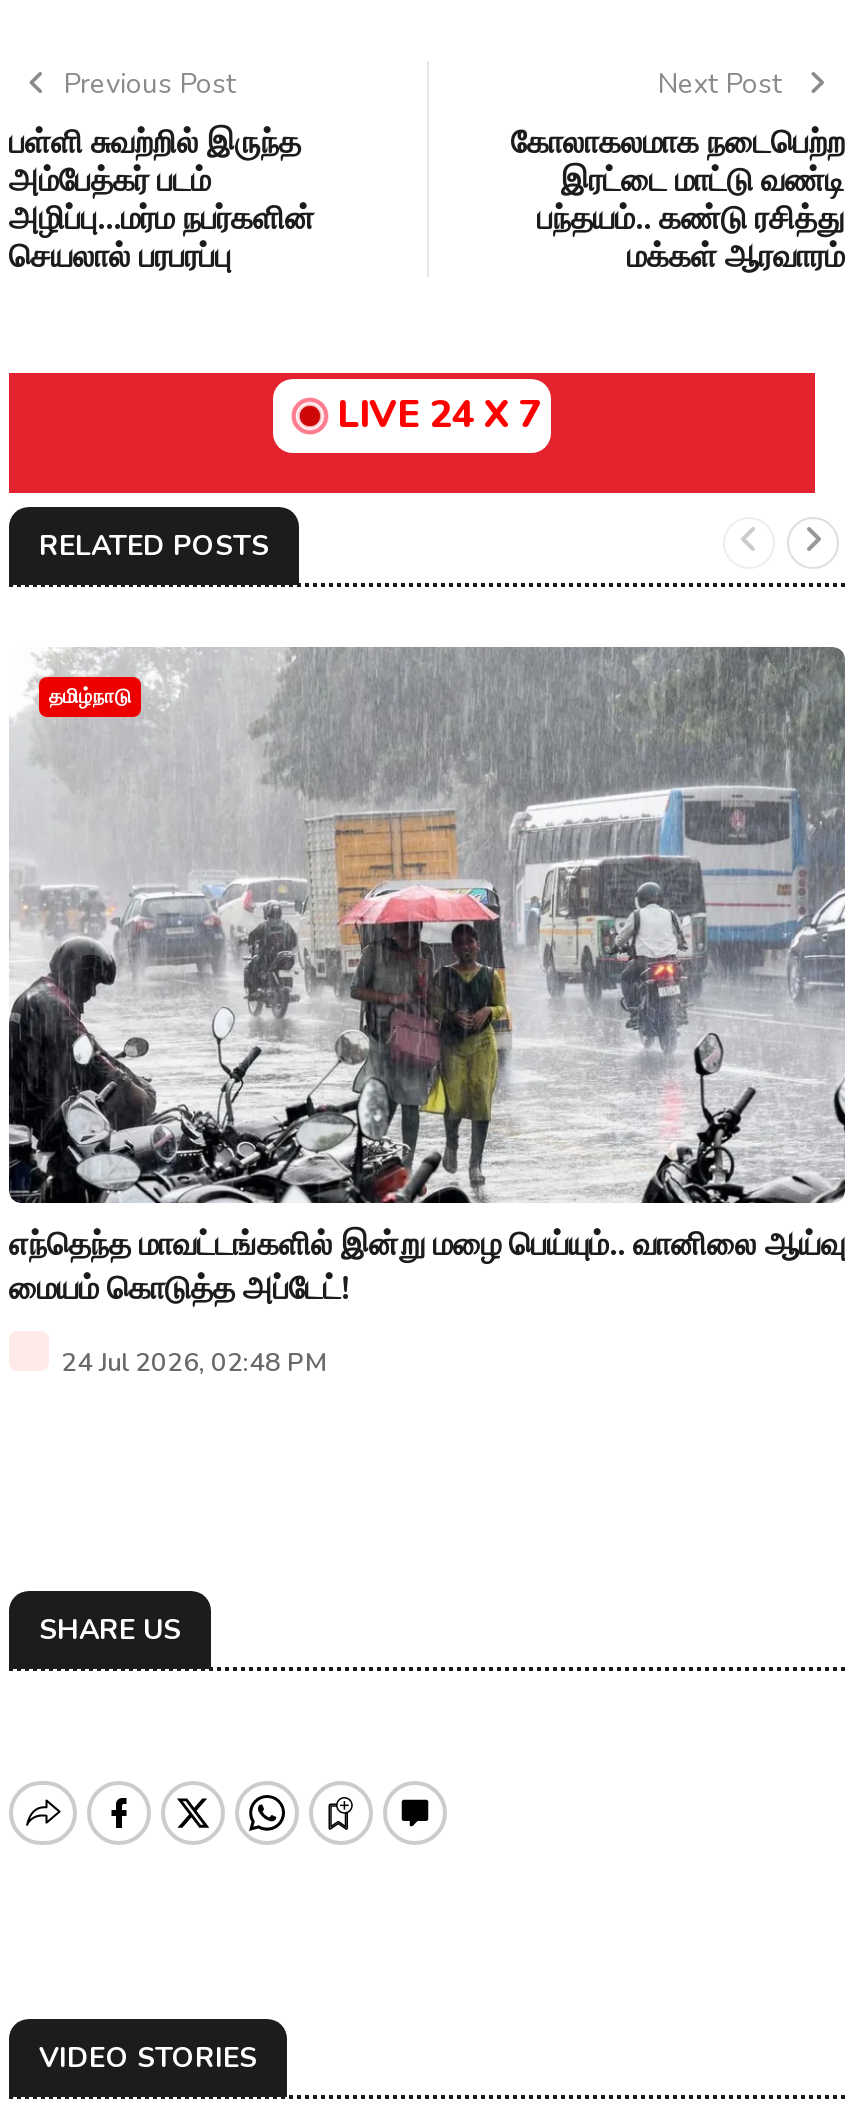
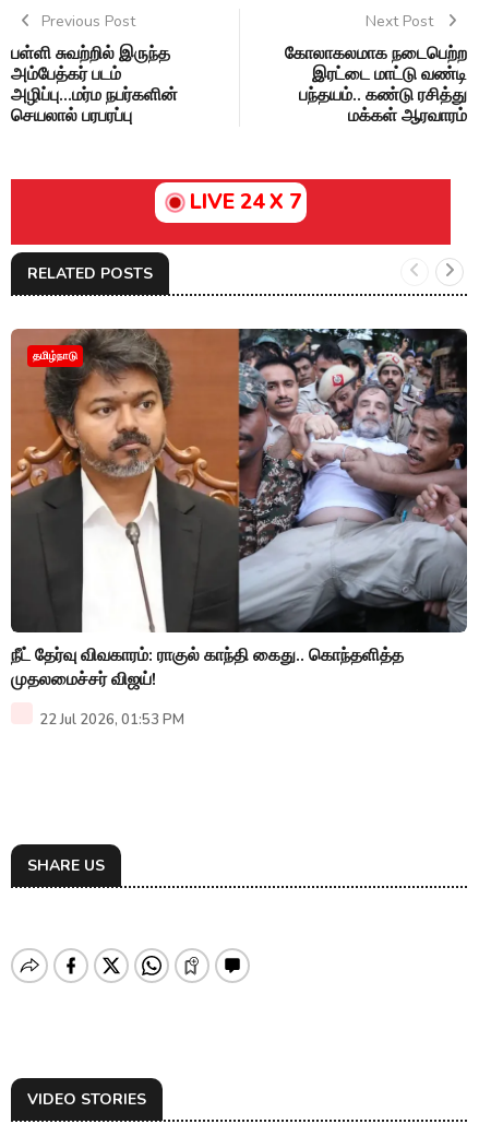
- [image]
- எந்தெந்த மாவட்டங்களில் இன்று மழை பெய்யும்.. வானிலை ஆய்வு
- மையம் கொடுத்த அப்டேட்!
+ [image]
+ நீட் தேர்வு விவகாரம்: ராகுல் காந்தி கைது.. கொந்தளித்த
+ முதலமைச்சர் விஜய்!

- 24 Jul 2026, 02:48 PM
+ 22 Jul 2026, 01:53 PM
